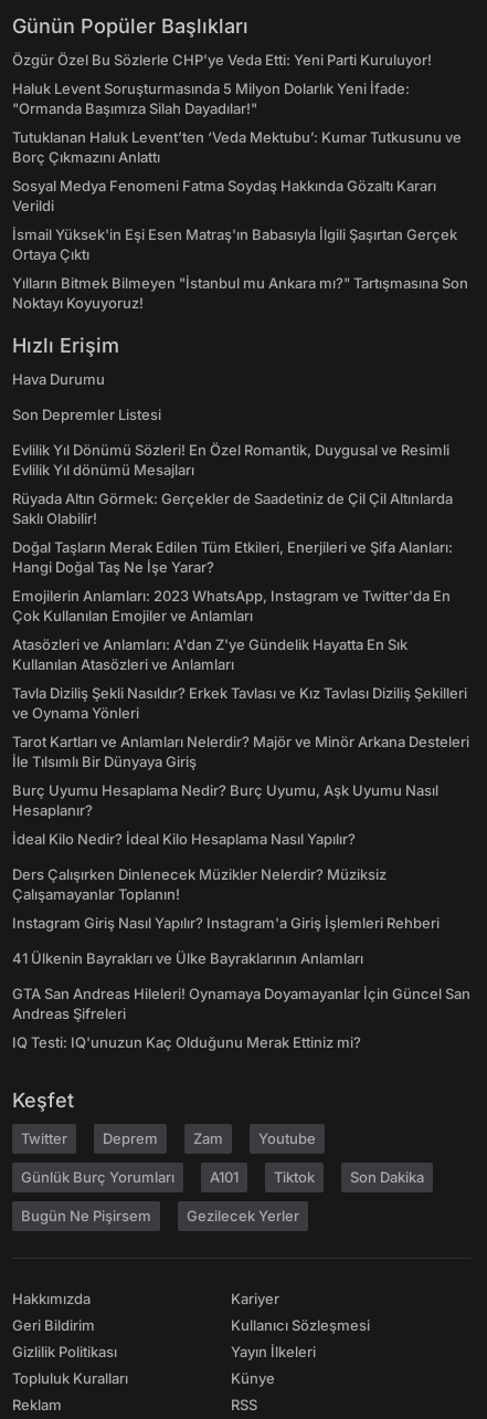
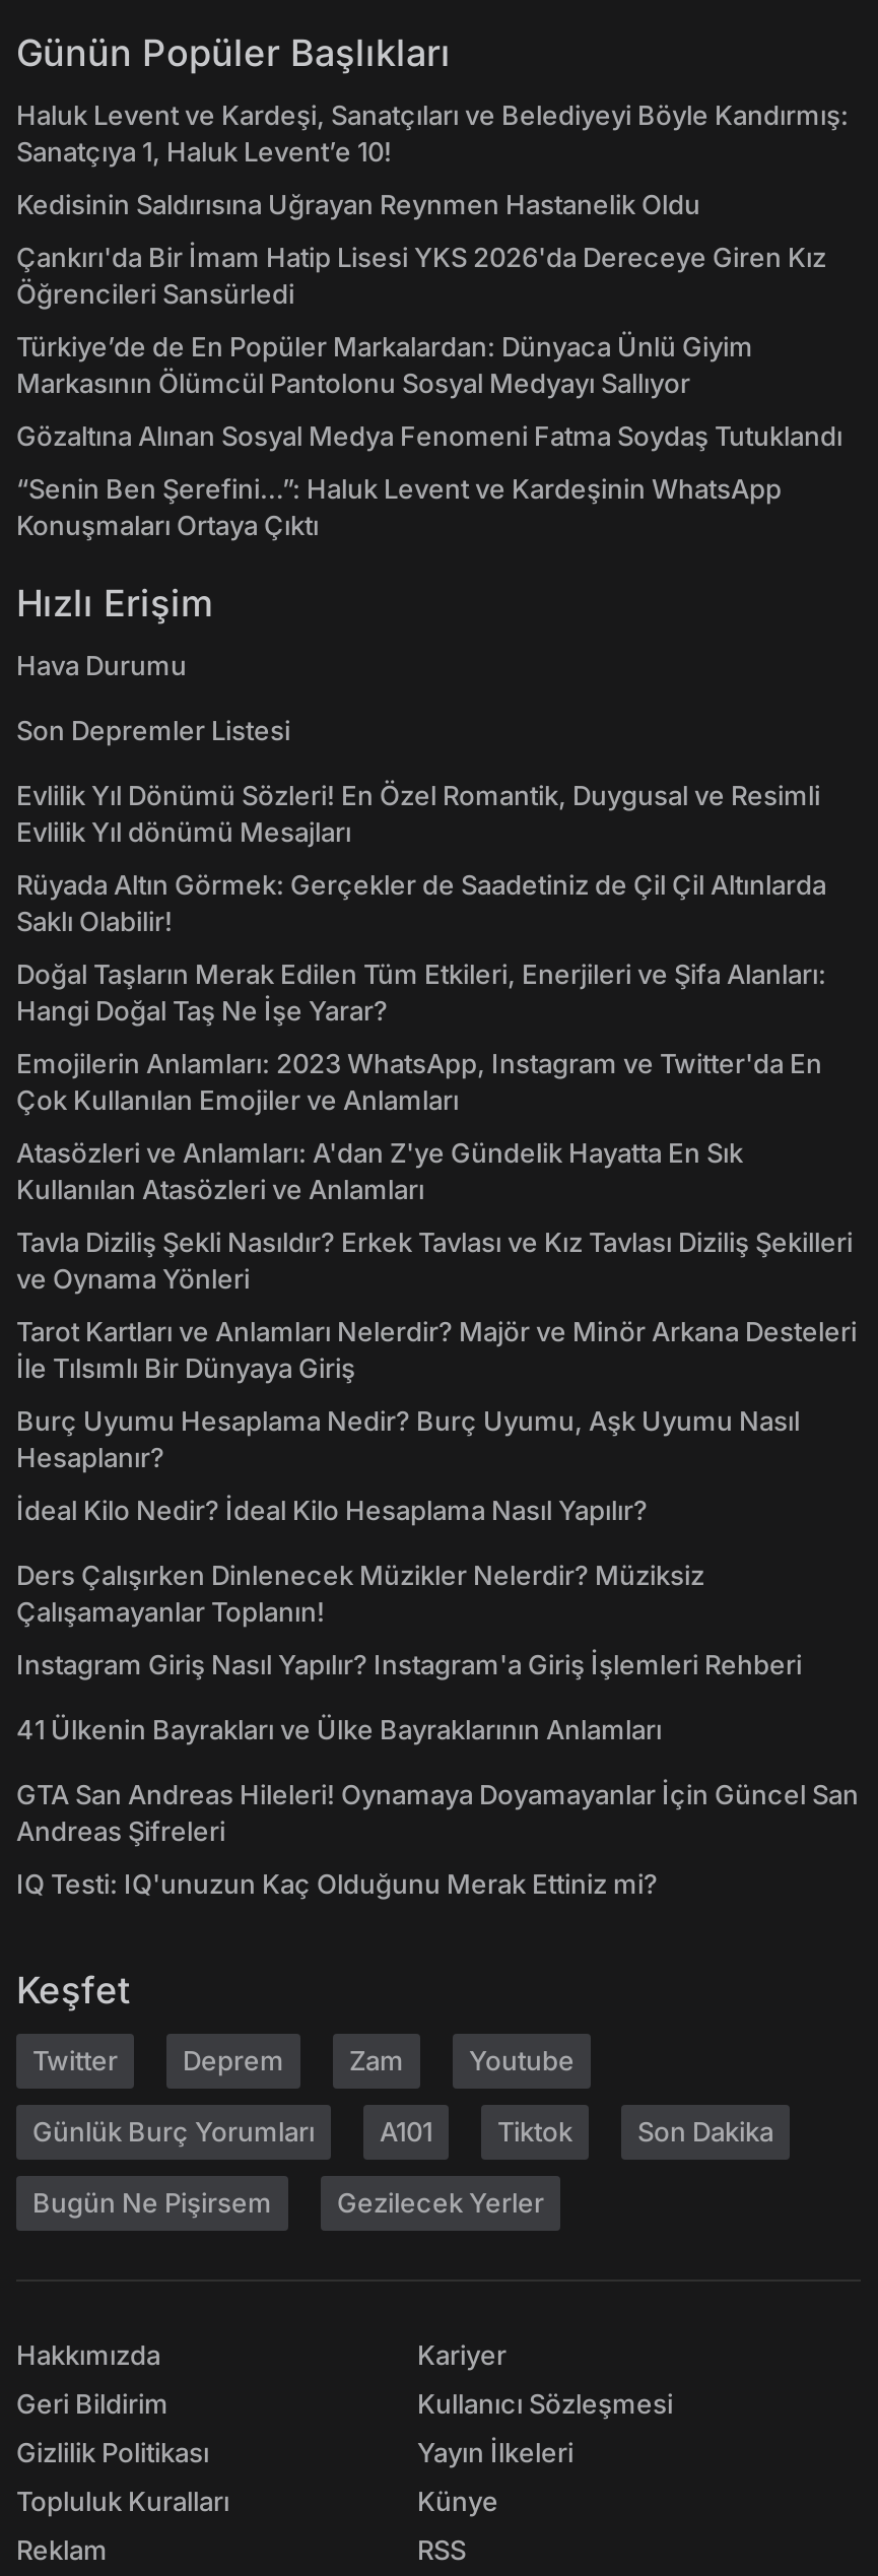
- Özgür Özel Bu Sözlerle CHP’ye Veda Etti: Yeni Parti Kuruluyor!
+ Haluk Levent ve Kardeşi, Sanatçıları ve Belediyeyi Böyle Kandırmış:
+ Sanatçıya 1, Haluk Levent’e 10!

- Haluk Levent Soruşturmasında 5 Milyon Dolarlık Yeni İfade:
- "Ormanda Başımıza Silah Dayadılar!"
+ Kedisinin Saldırısına Uğrayan Reynmen Hastanelik Oldu

- Tutuklanan Haluk Levent’ten ‘Veda Mektubu’: Kumar Tutkusunu ve
- Borç Çıkmazını Anlattı
+ Çankırı'da Bir İmam Hatip Lisesi YKS 2026'da Dereceye Giren Kız
+ Öğrencileri Sansürledi

- Sosyal Medya Fenomeni Fatma Soydaş Hakkında Gözaltı Kararı
- Verildi
+ Türkiye’de de En Popüler Markalardan: Dünyaca Ünlü Giyim
+ Markasının Ölümcül Pantolonu Sosyal Medyayı Sallıyor

- İsmail Yüksek'in Eşi Esen Matraş'ın Babasıyla İlgili Şaşırtan Gerçek
- Ortaya Çıktı
+ Gözaltına Alınan Sosyal Medya Fenomeni Fatma Soydaş Tutuklandı

- Yılların Bitmek Bilmeyen "İstanbul mu Ankara mı?" Tartışmasına Son
- Noktayı Koyuyoruz!
+ “Senin Ben Şerefini…”: Haluk Levent ve Kardeşinin WhatsApp
+ Konuşmaları Ortaya Çıktı
